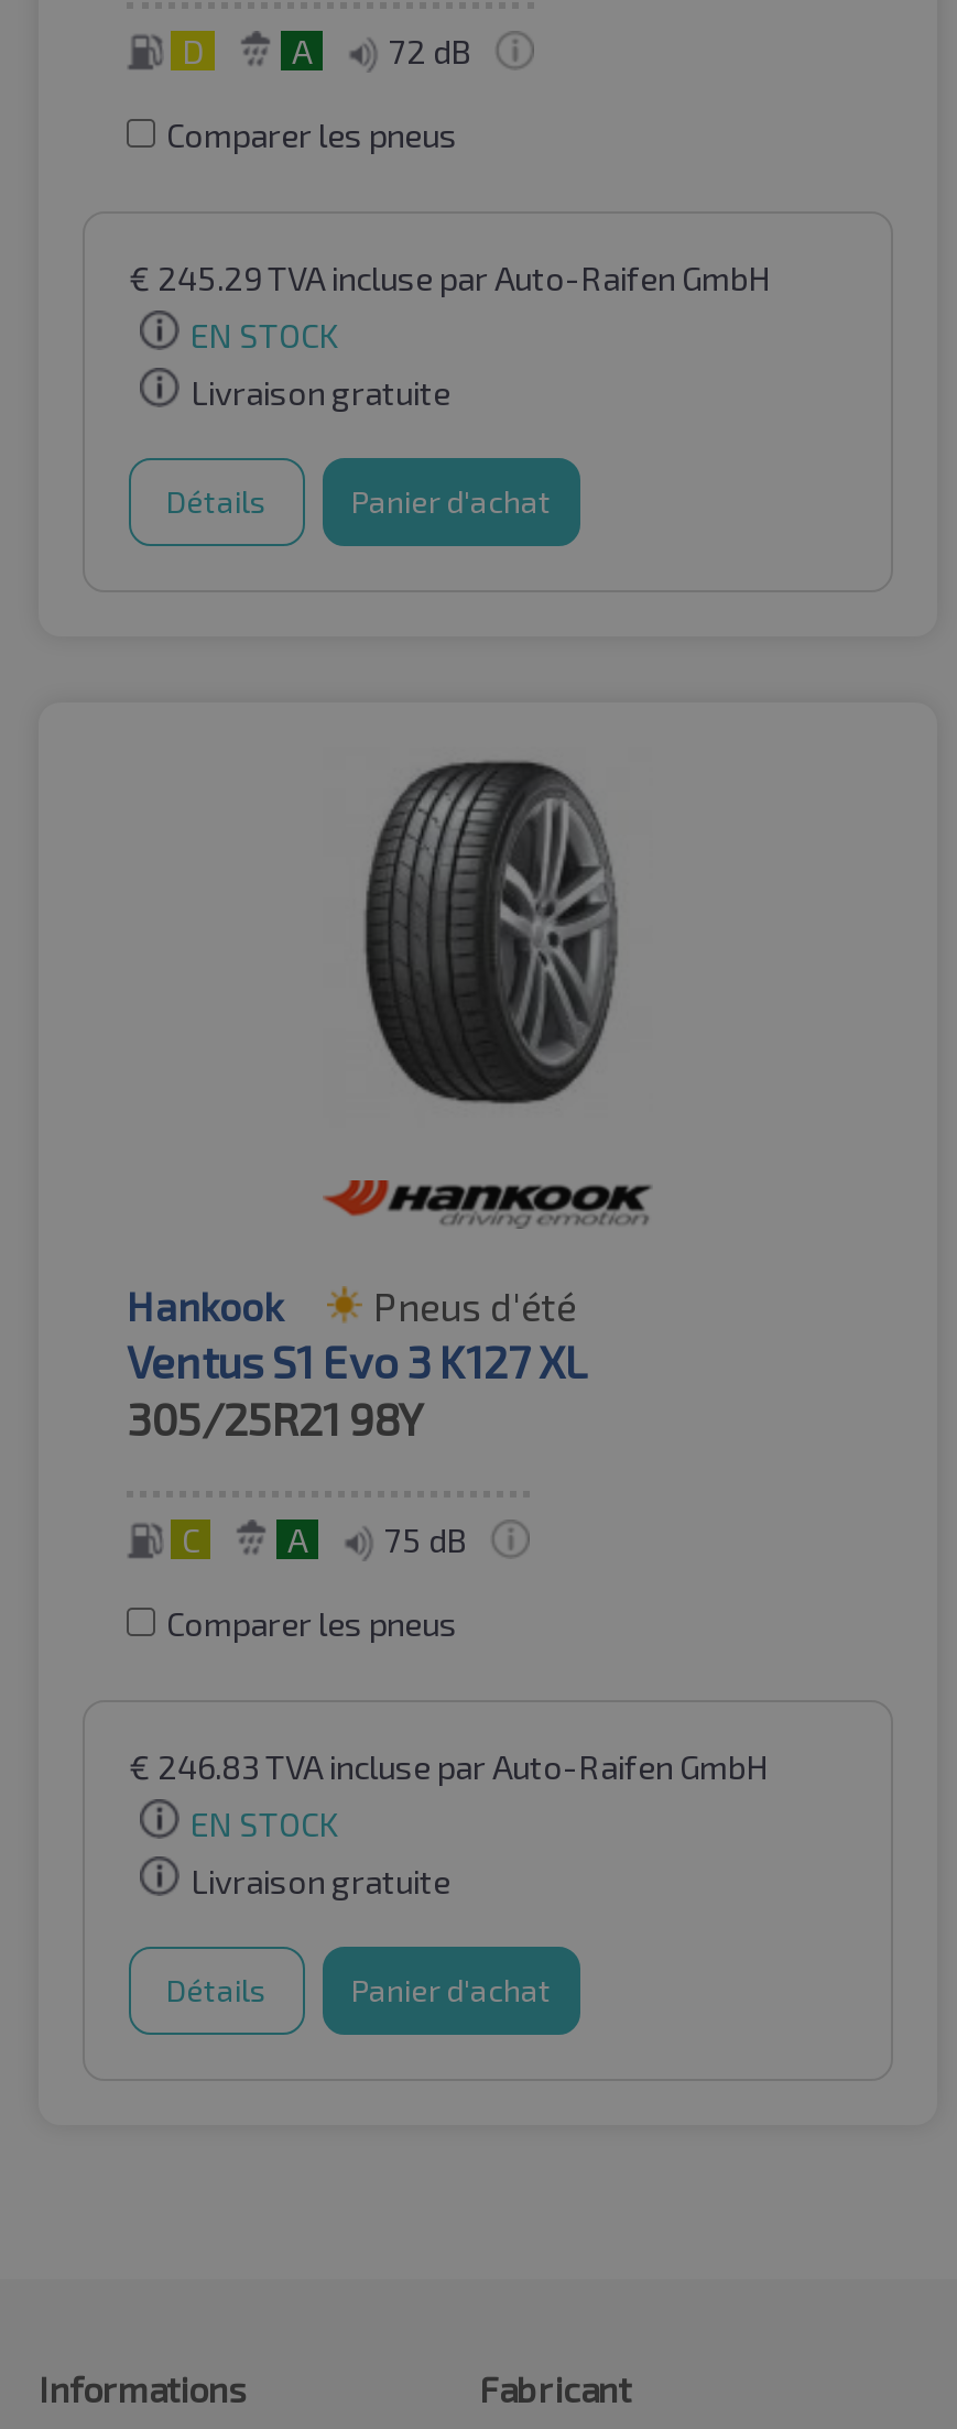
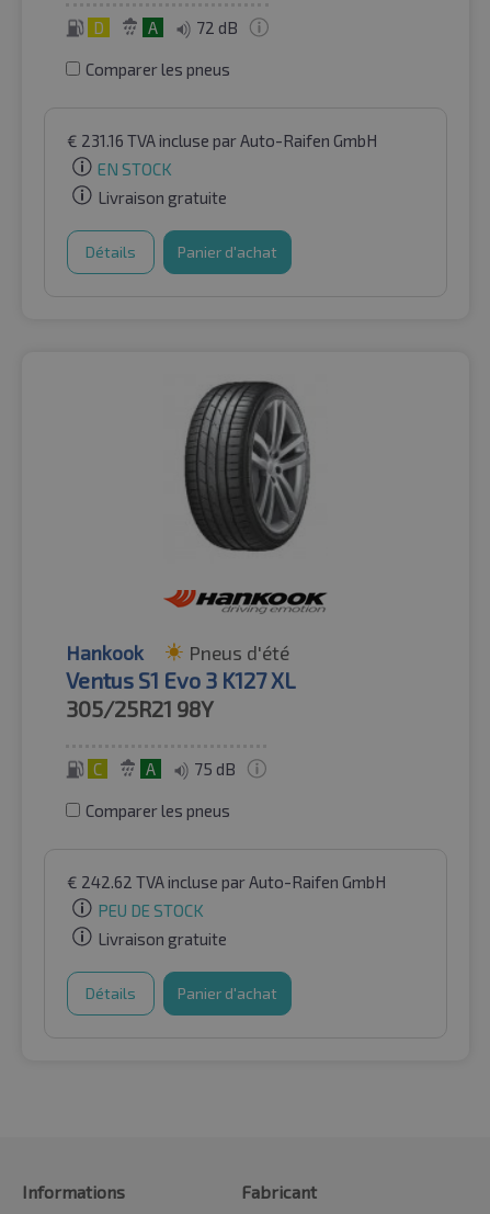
- € 245.29 TVA incluse par Auto-Raifen GmbH
+ € 231.16 TVA incluse par Auto-Raifen GmbH

- € 246.83 TVA incluse par Auto-Raifen GmbH
- EN STOCK
+ € 242.62 TVA incluse par Auto-Raifen GmbH
+ PEU DE STOCK
